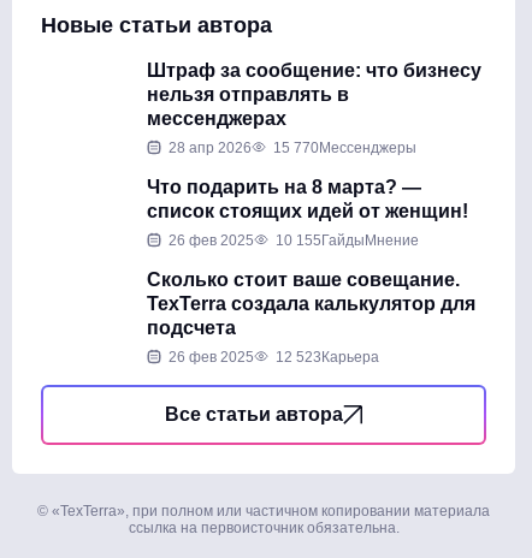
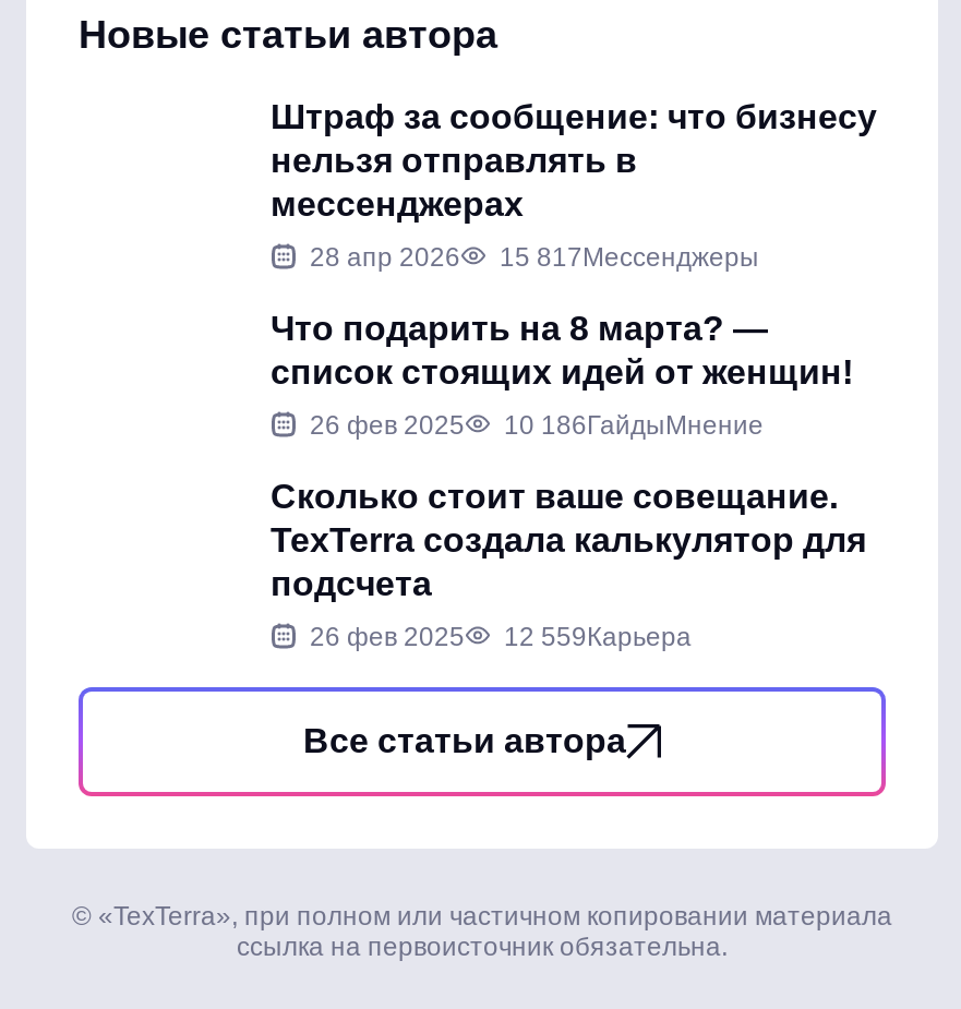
- 28 апр 2026 15 770Мессенджеры
+ 28 апр 2026 15 817Мессенджеры

- 26 фев 2025 10 155ГайдыМнение
+ 26 фев 2025 10 186ГайдыМнение

- 26 фев 2025 12 523Карьера
+ 26 фев 2025 12 559Карьера
